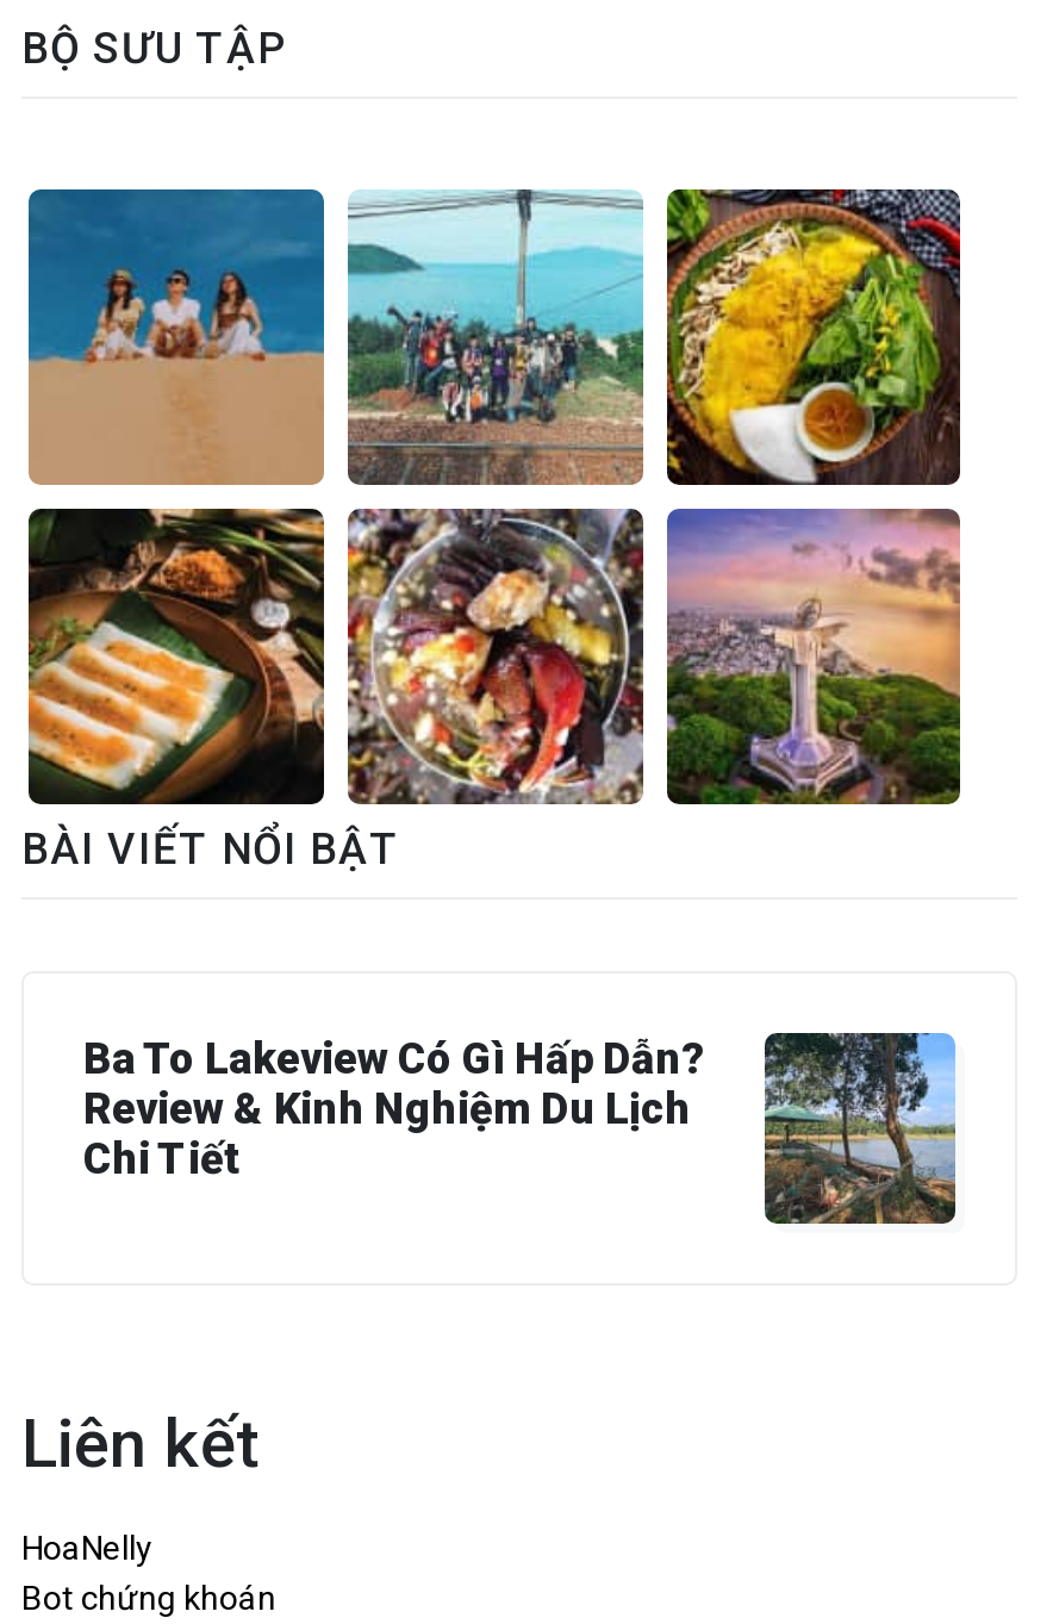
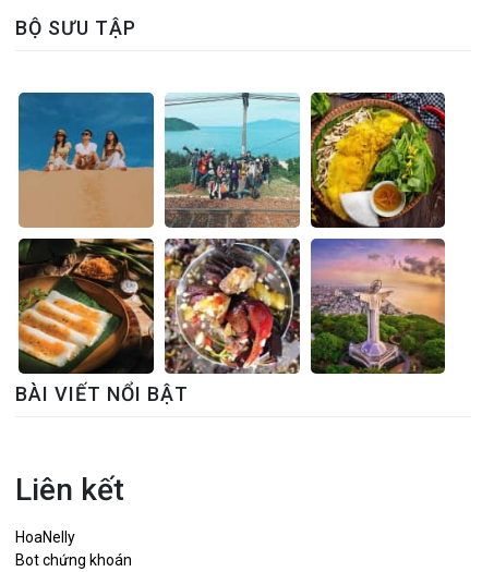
- [image]
- Ba To Lakeview Có Gì Hấp Dẫn?
- Review & Kinh Nghiệm Du Lịch
- Chi Tiết
